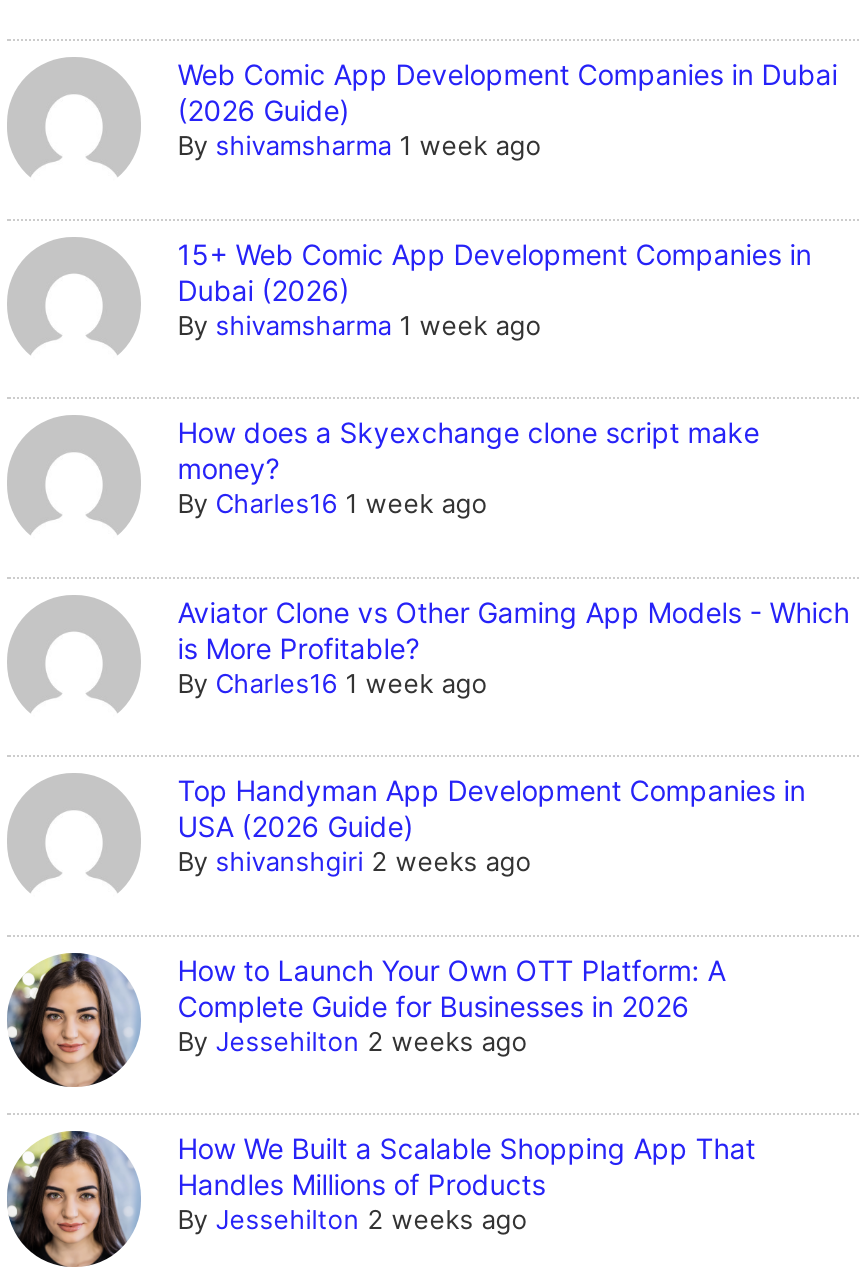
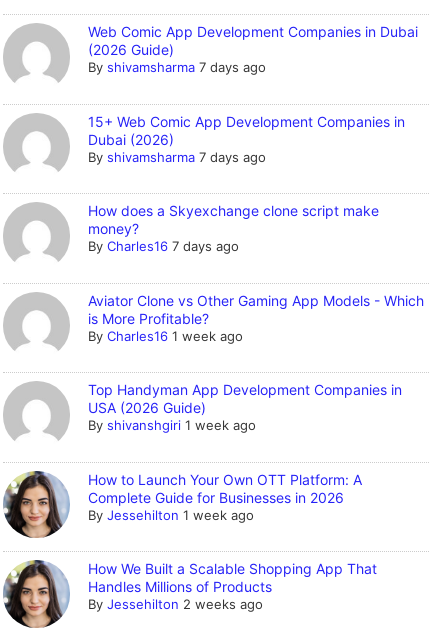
- By shivamsharma 1 week ago
+ By shivamsharma 7 days ago

- By shivamsharma 1 week ago
+ By shivamsharma 7 days ago

- By Charles16 1 week ago
+ By Charles16 7 days ago

- By shivanshgiri 2 weeks ago
+ By shivanshgiri 1 week ago

- By Jessehilton 2 weeks ago
+ By Jessehilton 1 week ago
